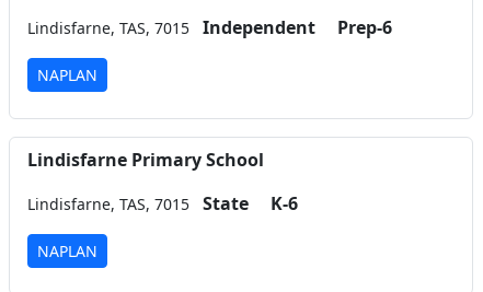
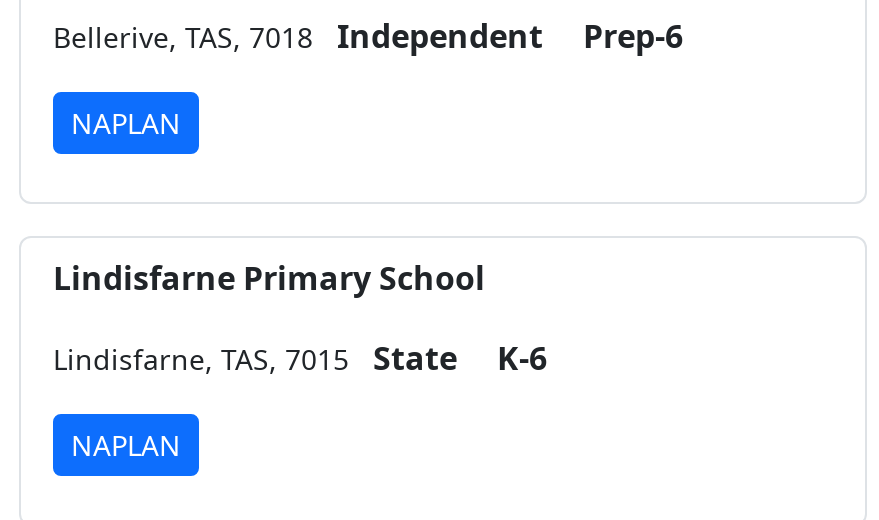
- Lindisfarne, TAS, 7015
+ Bellerive, TAS, 7018
